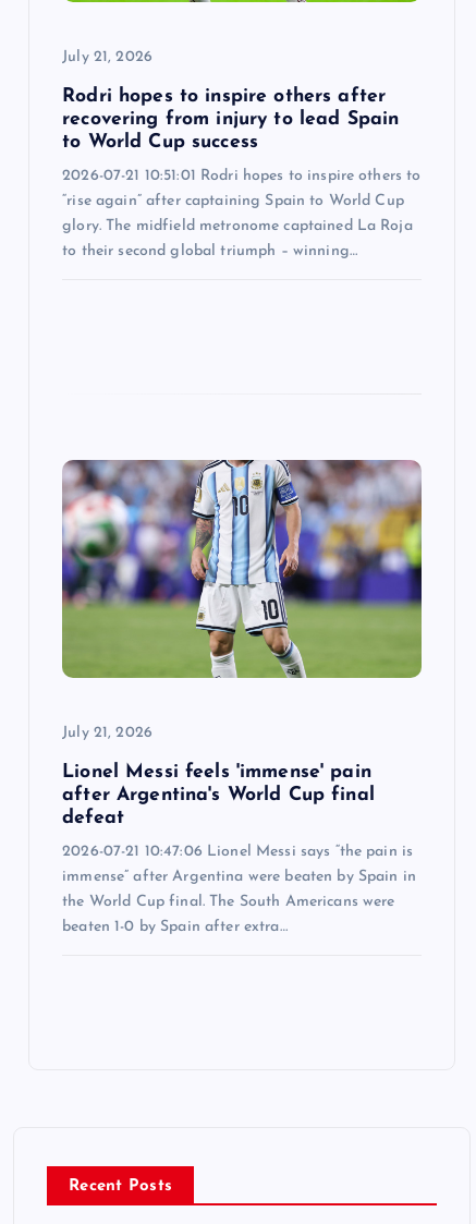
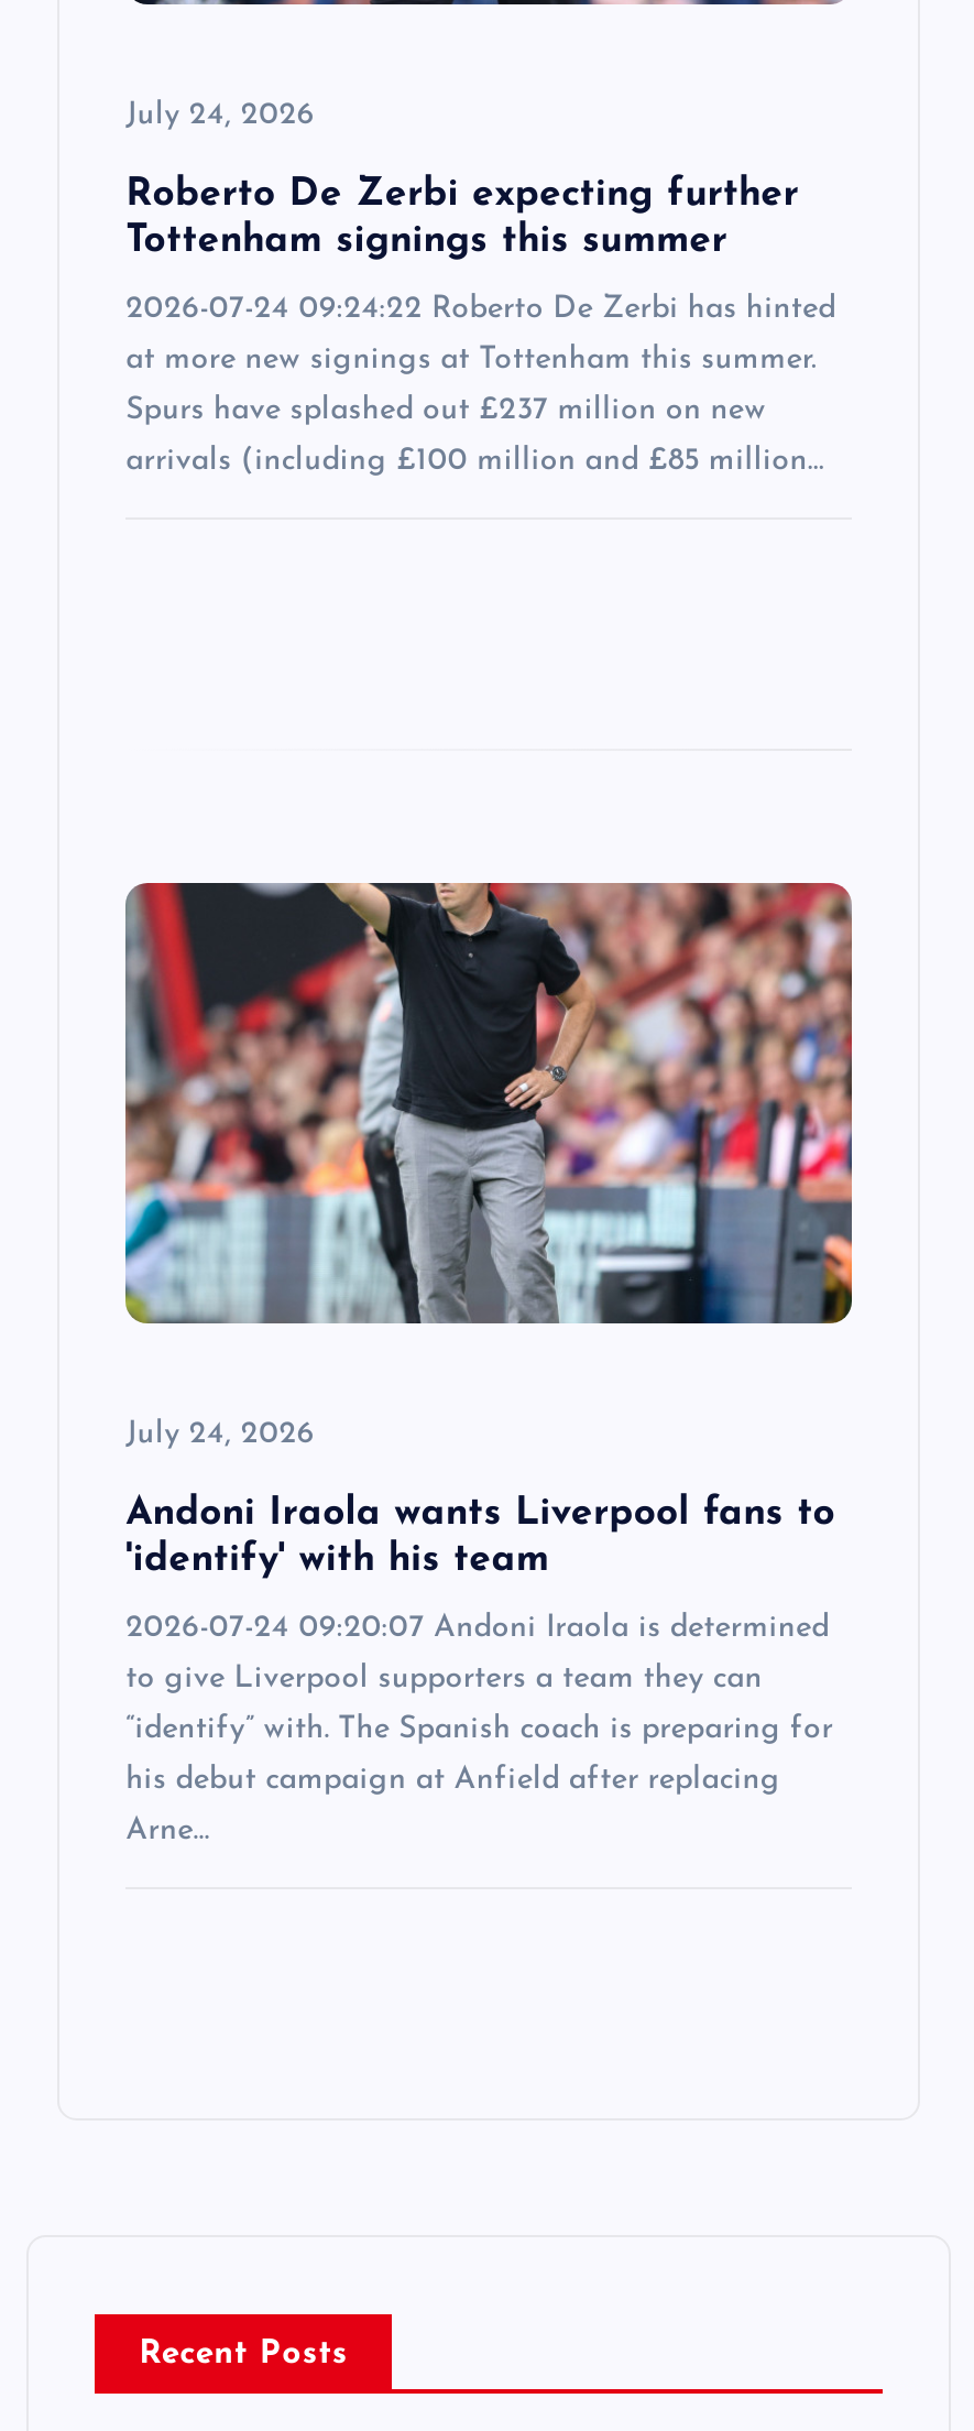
- July 21, 2026
- Rodri hopes to inspire others after
- recovering from injury to lead Spain
- to World Cup success
- 2026-07-21 10:51:01 Rodri hopes to inspire others to
- “rise again” after captaining Spain to World Cup
- glory. The midfield metronome captained La Roja
- to their second global triumph – winning…
+ July 24, 2026
+ Roberto De Zerbi expecting further
+ Tottenham signings this summer
+ 2026-07-24 09:24:22 Roberto De Zerbi has hinted
+ at more new signings at Tottenham this summer.
+ Spurs have splashed out £237 million on new
+ arrivals (including £100 million and £85 million…

- [image]
+ [image]

- July 21, 2026
- Lionel Messi feels 'immense' pain
- after Argentina's World Cup final
- defeat
- 2026-07-21 10:47:06 Lionel Messi says “the pain is
- immense” after Argentina were beaten by Spain in
- the World Cup final. The South Americans were
- beaten 1-0 by Spain after extra…
+ July 24, 2026
+ Andoni Iraola wants Liverpool fans to
+ 'identify' with his team
+ 2026-07-24 09:20:07 Andoni Iraola is determined
+ to give Liverpool supporters a team they can
+ “identify” with. The Spanish coach is preparing for
+ his debut campaign at Anfield after replacing
+ Arne…
